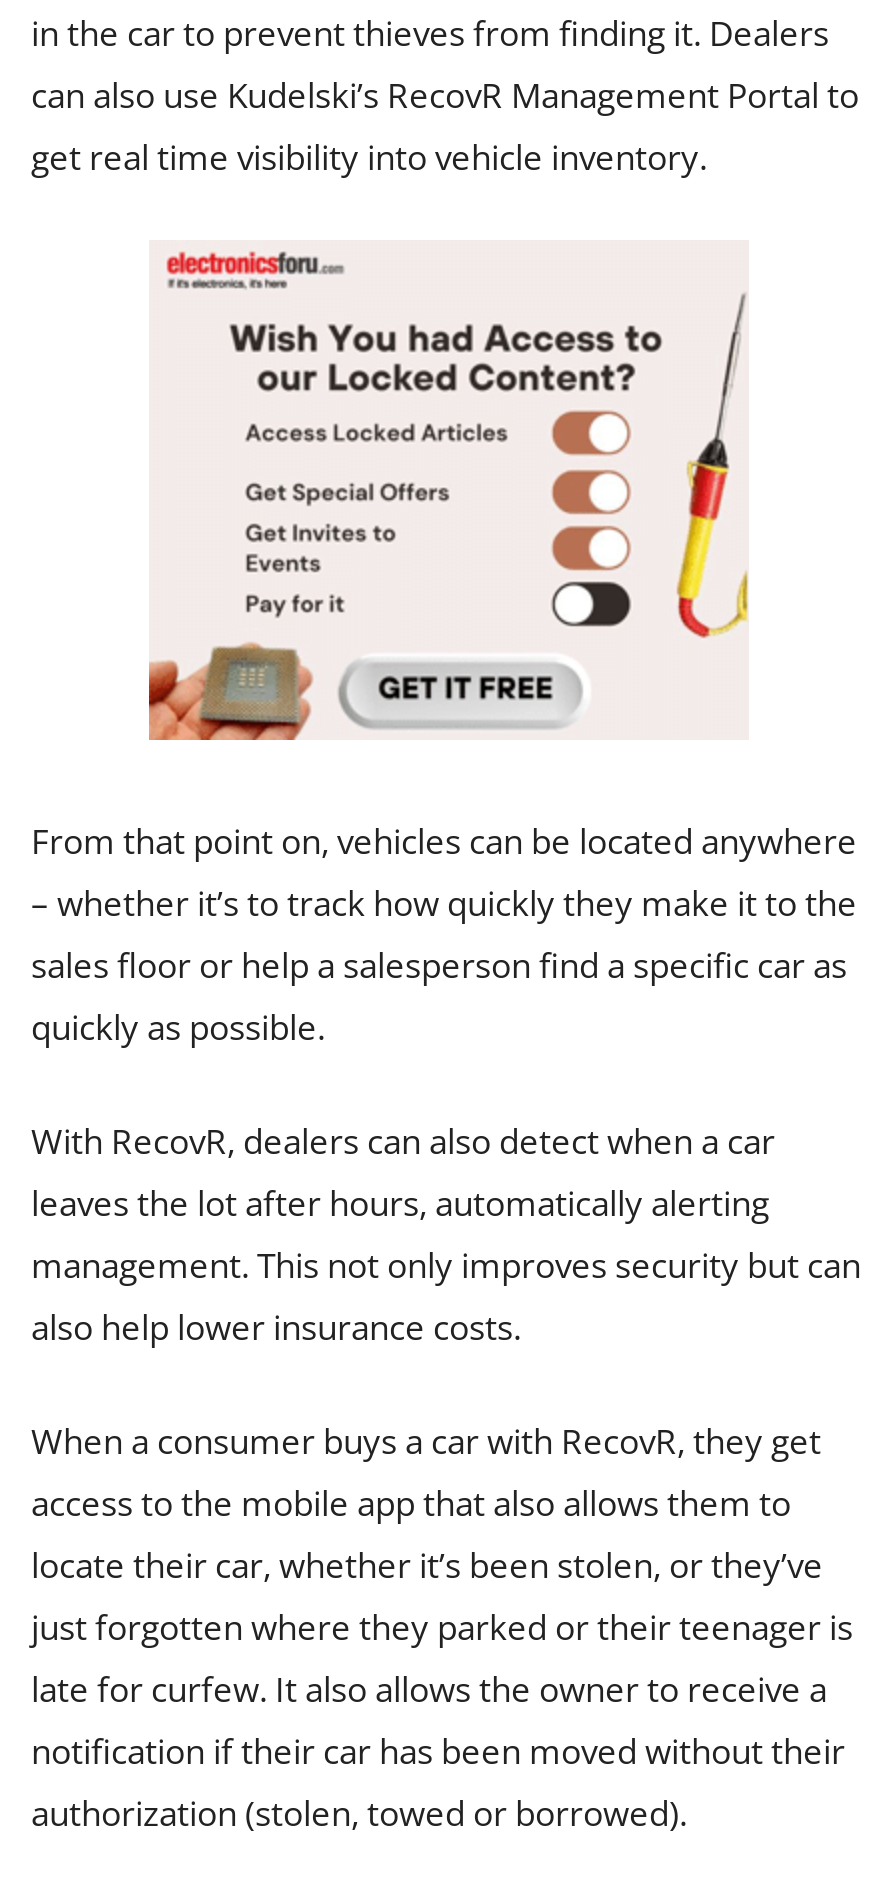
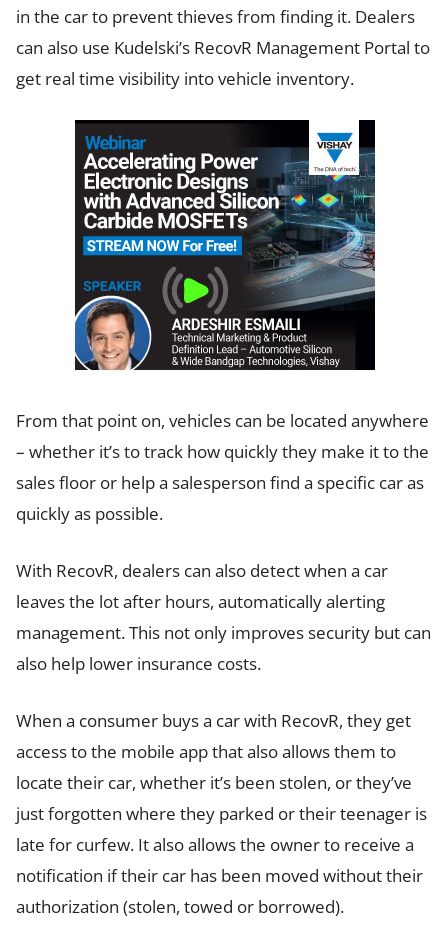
- [image]
+ [image]
